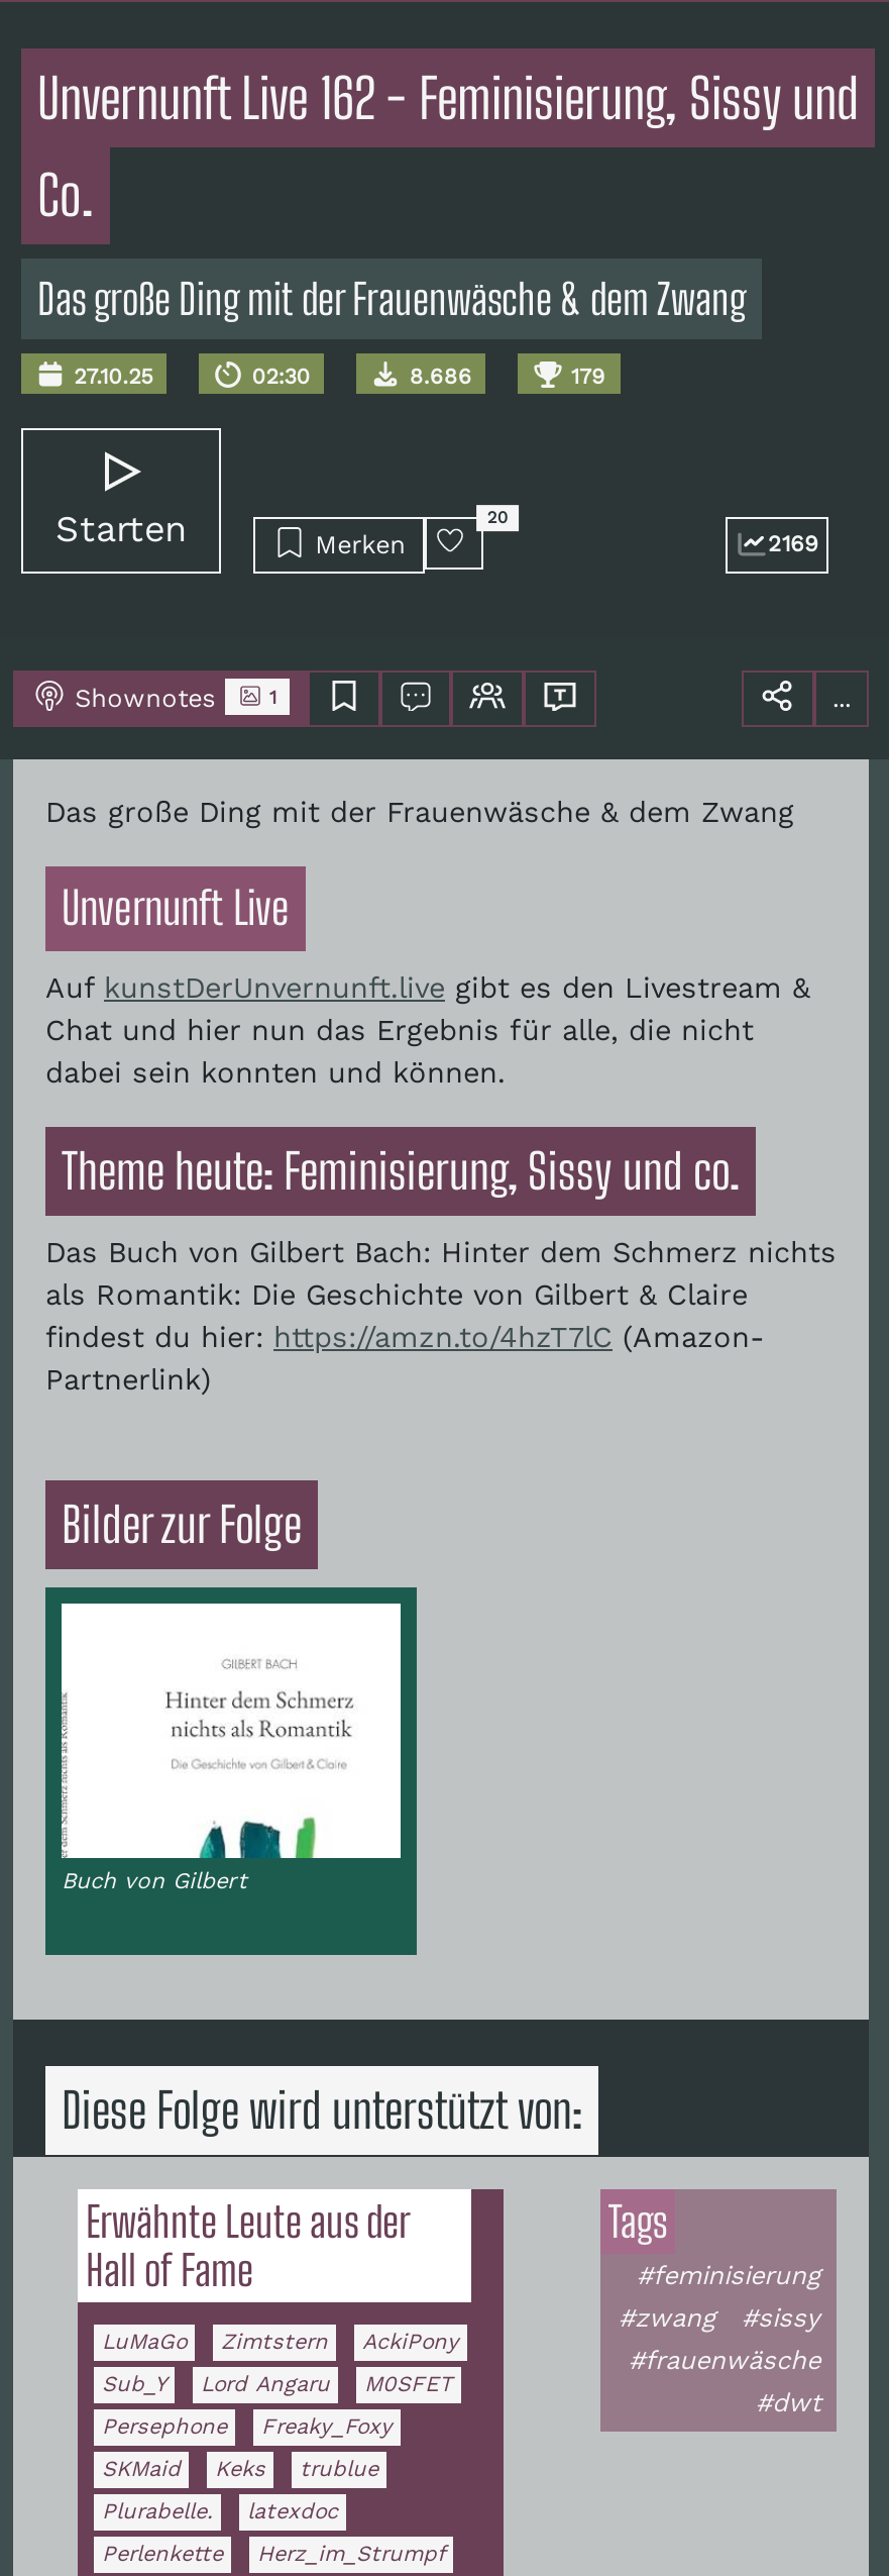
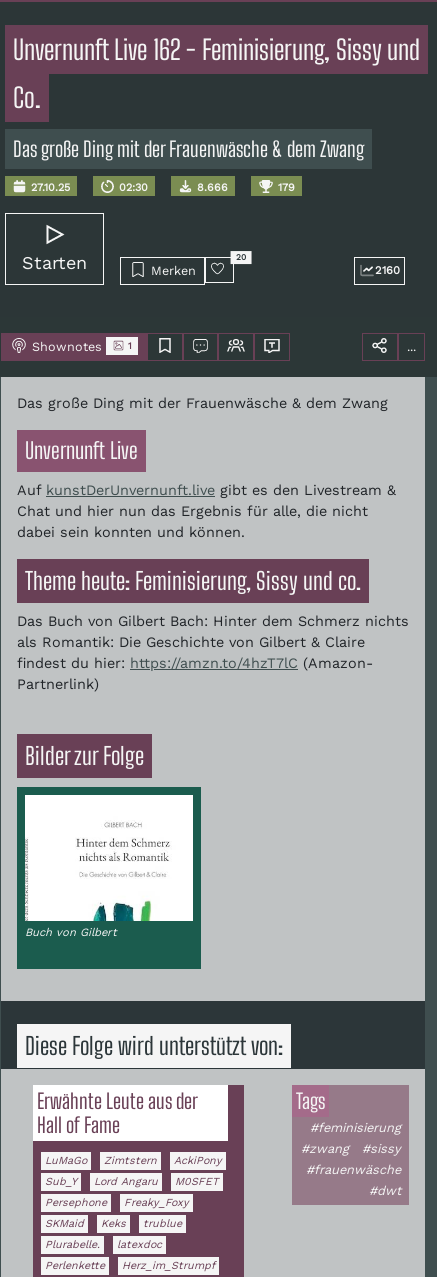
- 8.686
+ 8.666

- 2169
+ 2160
